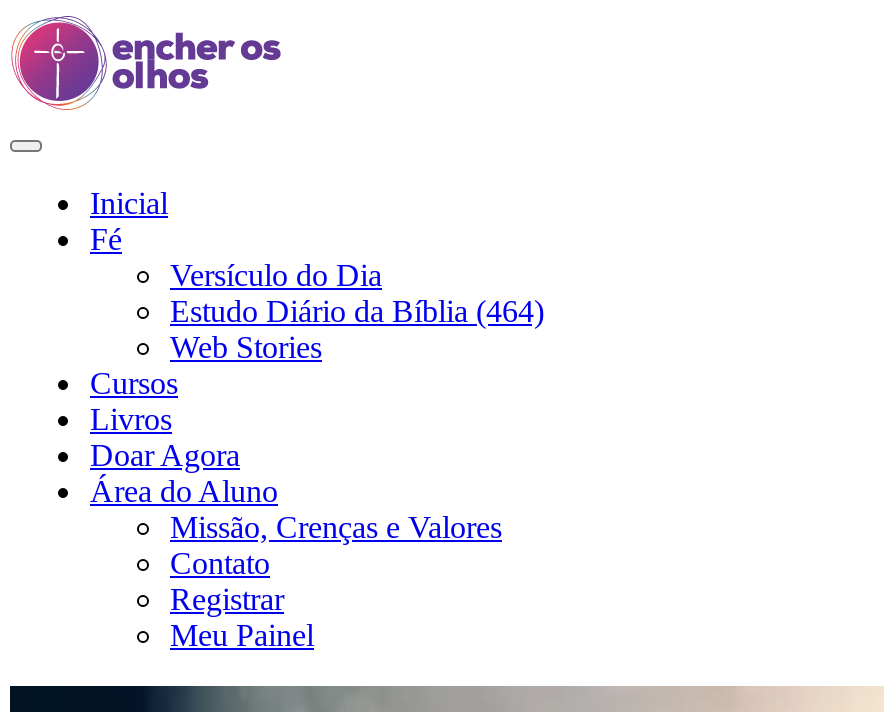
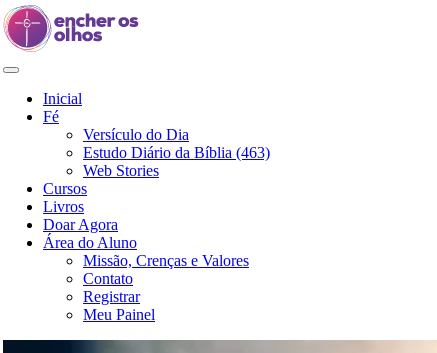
- Estudo Diário da Bíblia (464)
+ Estudo Diário da Bíblia (463)
